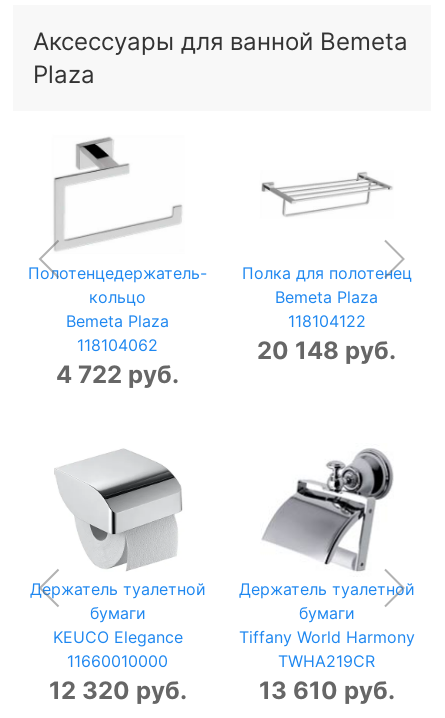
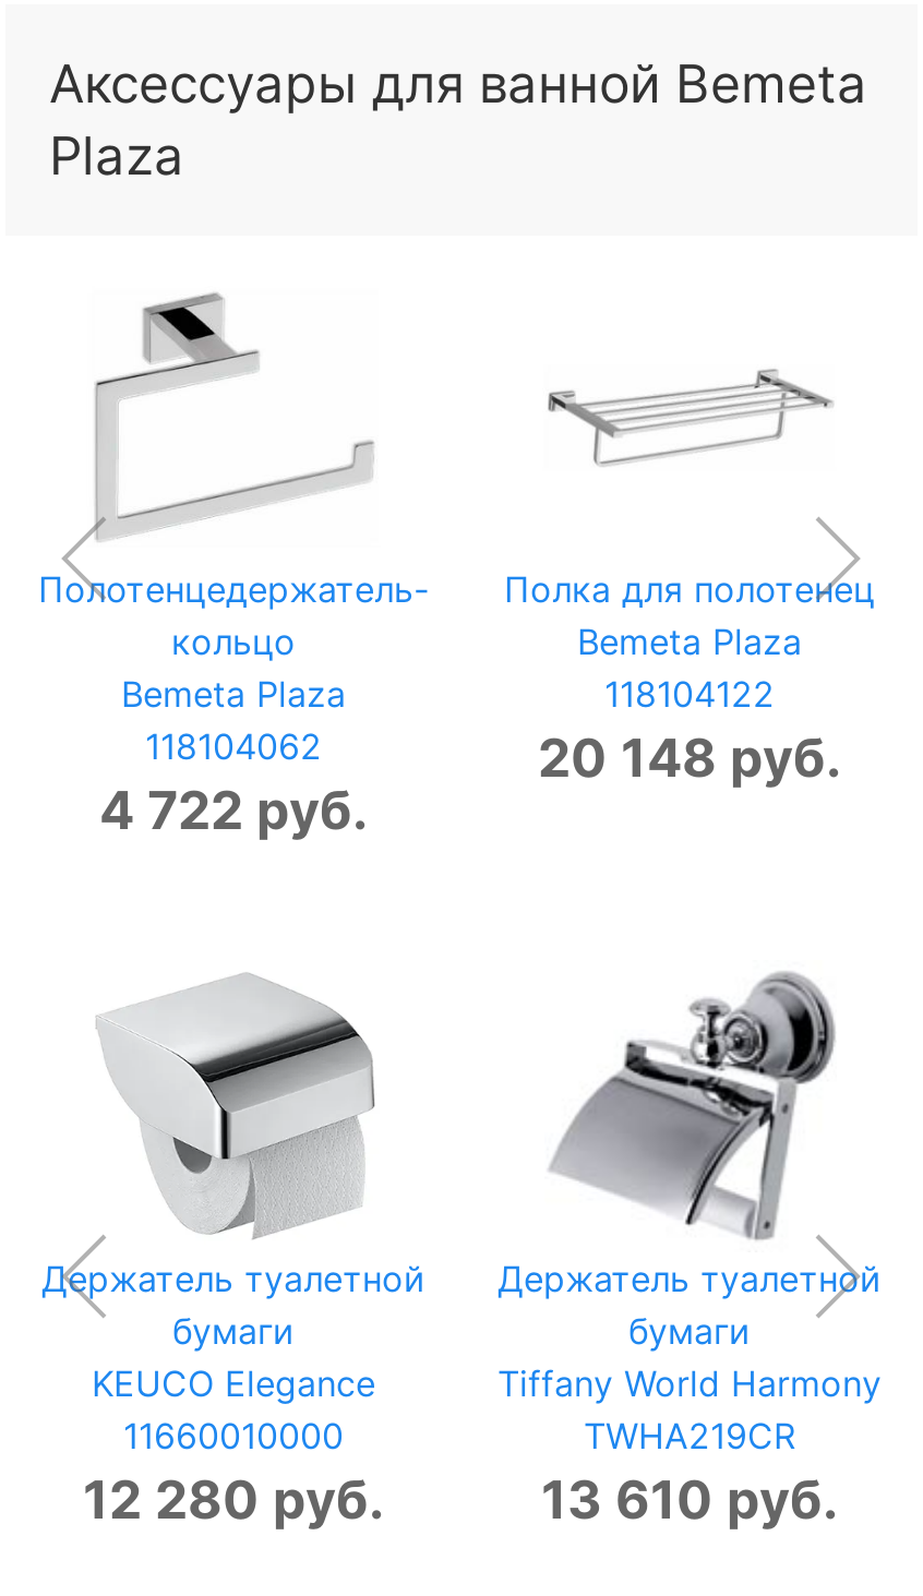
- 12 320 руб.
+ 12 280 руб.
